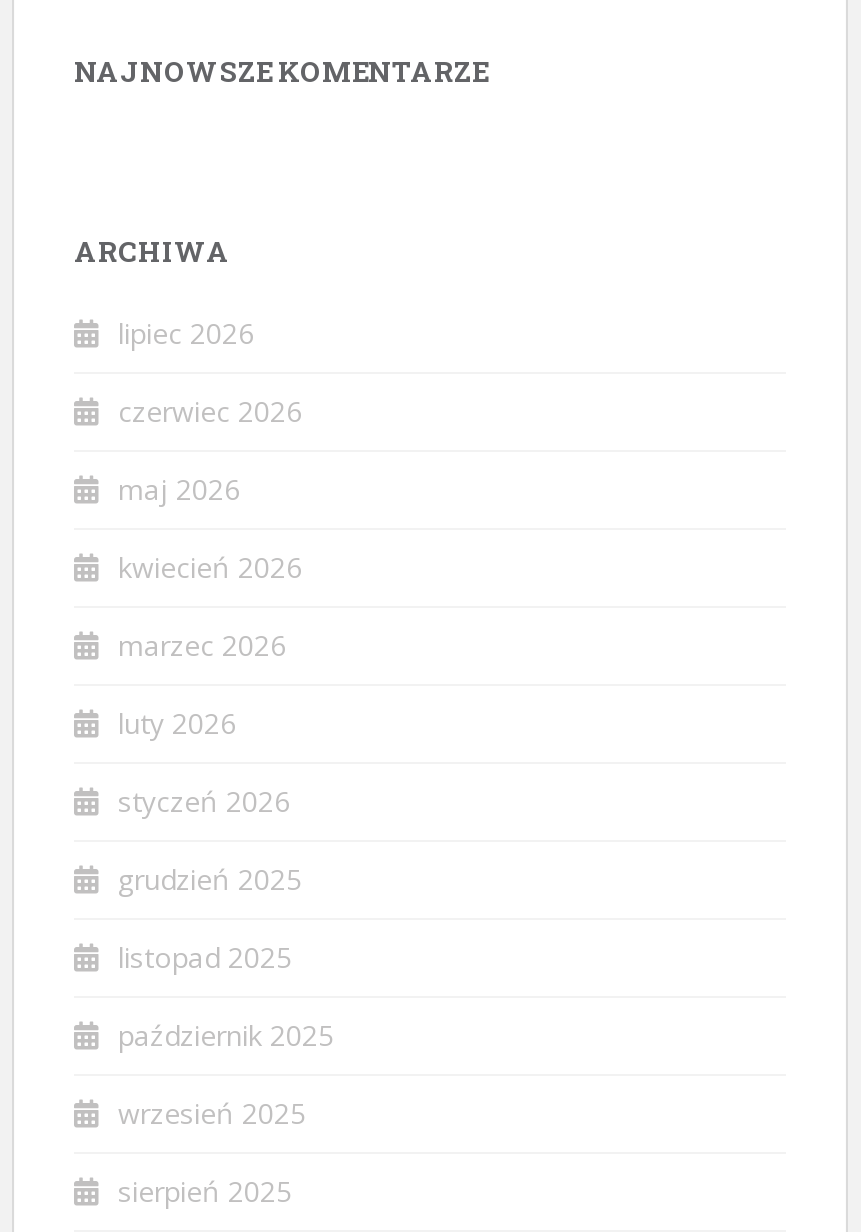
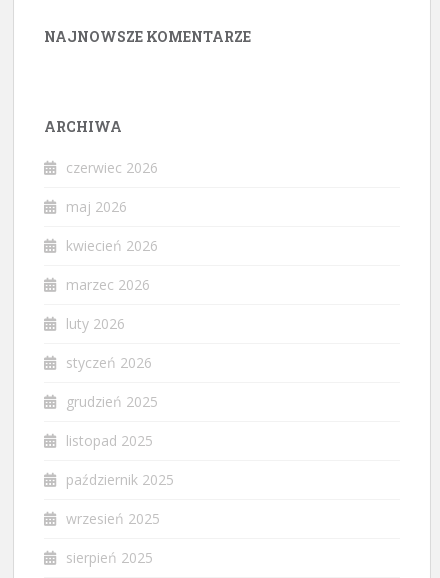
- lipiec 2026
